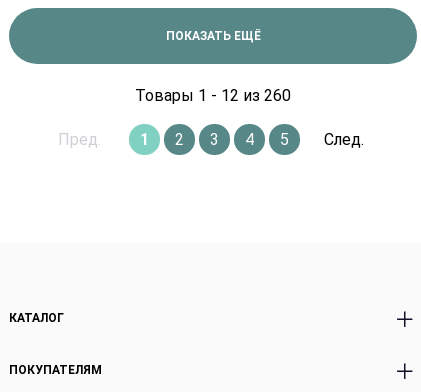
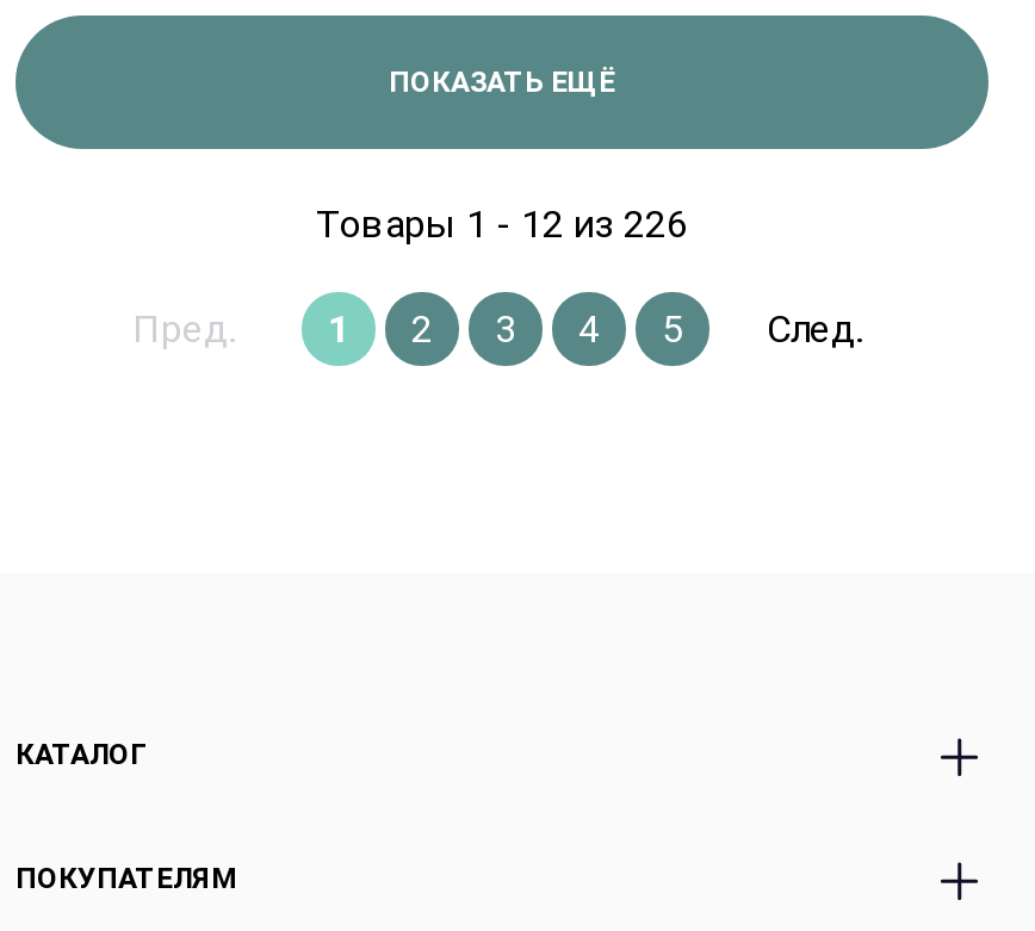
- Товары 1 - 12 из 260
+ Товары 1 - 12 из 226
